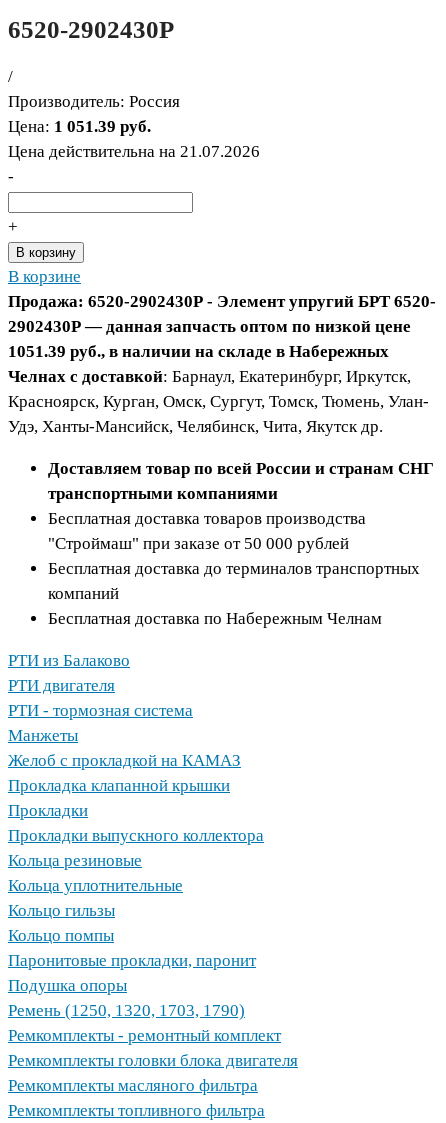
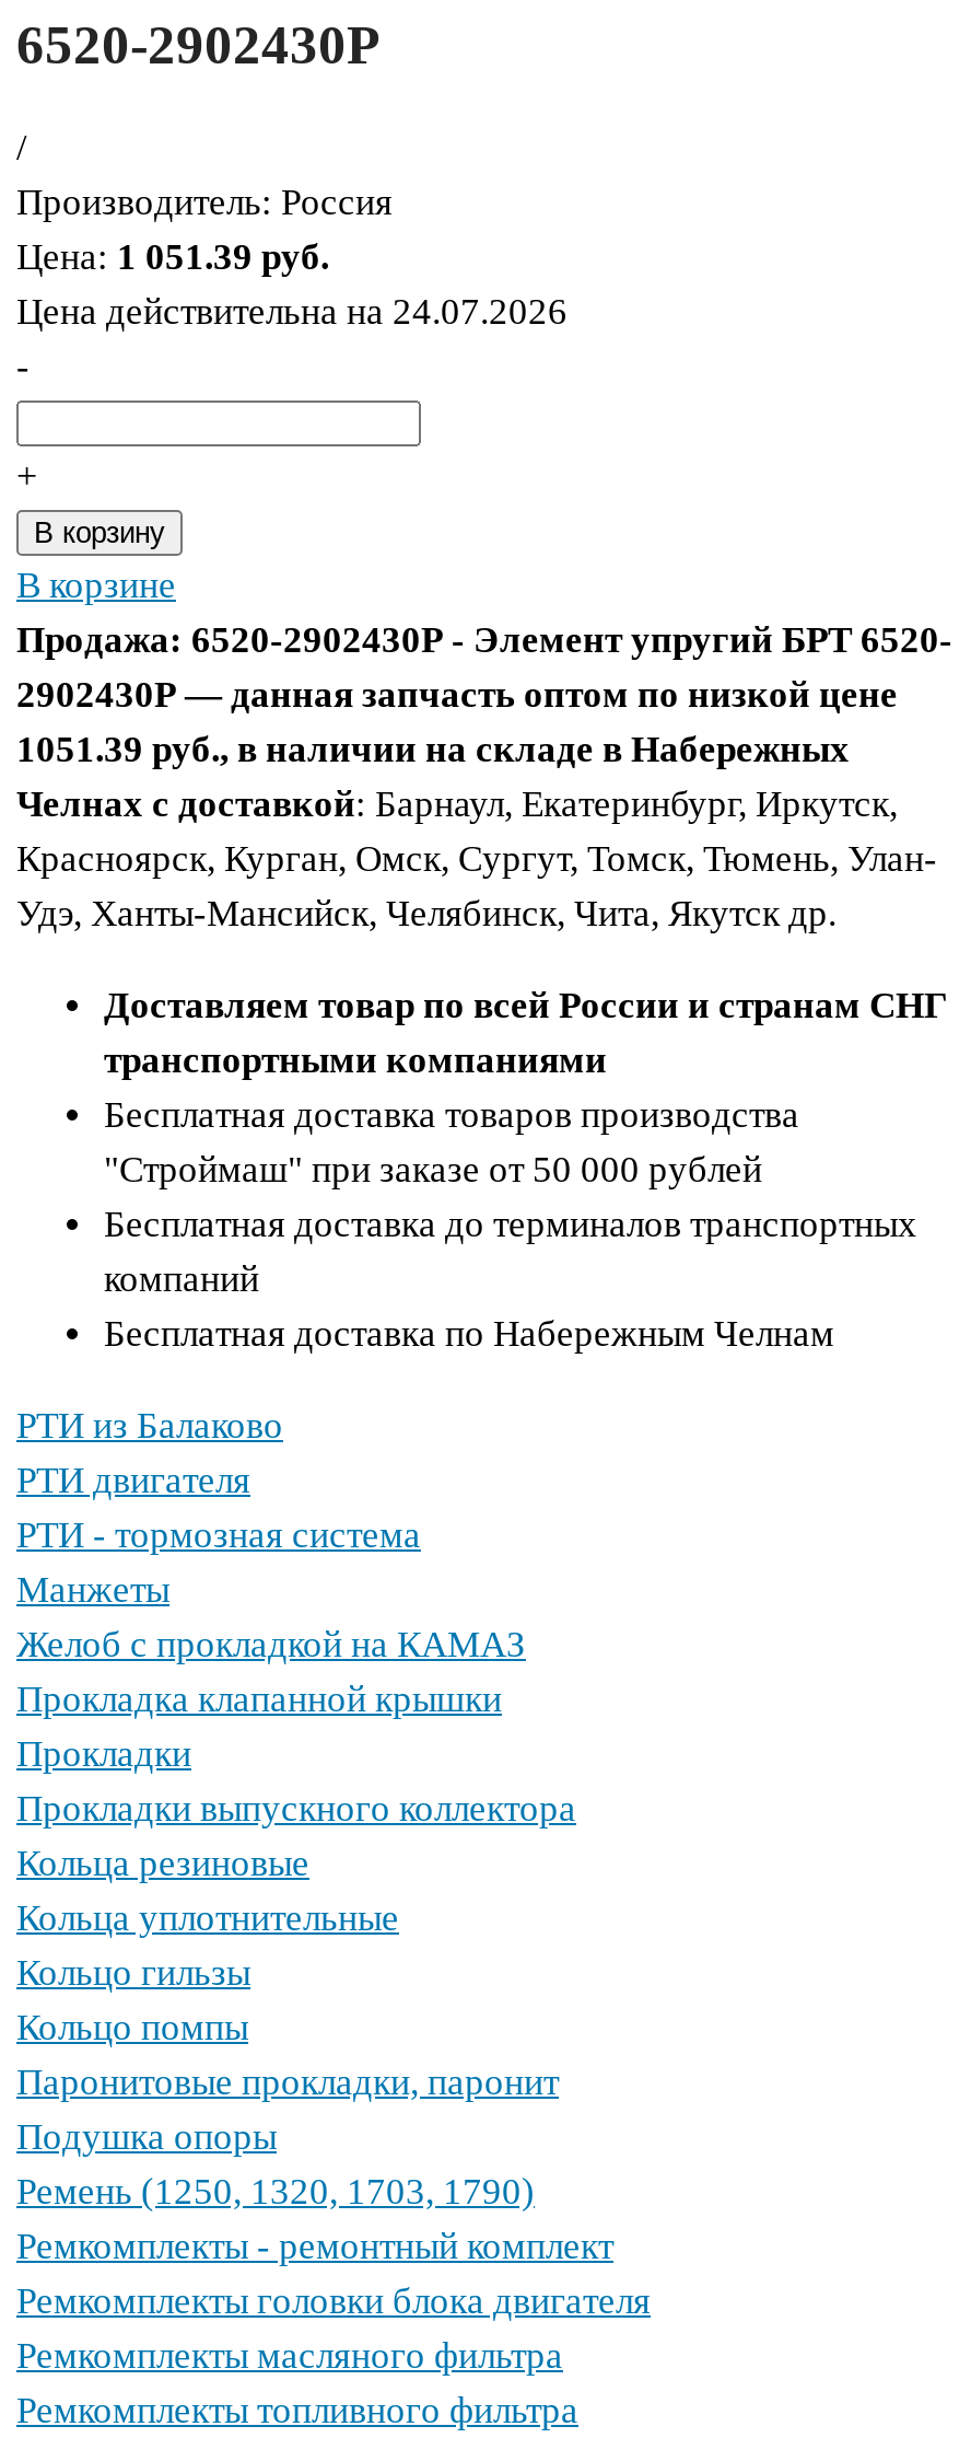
- Цена действительна на 21.07.2026
+ Цена действительна на 24.07.2026
